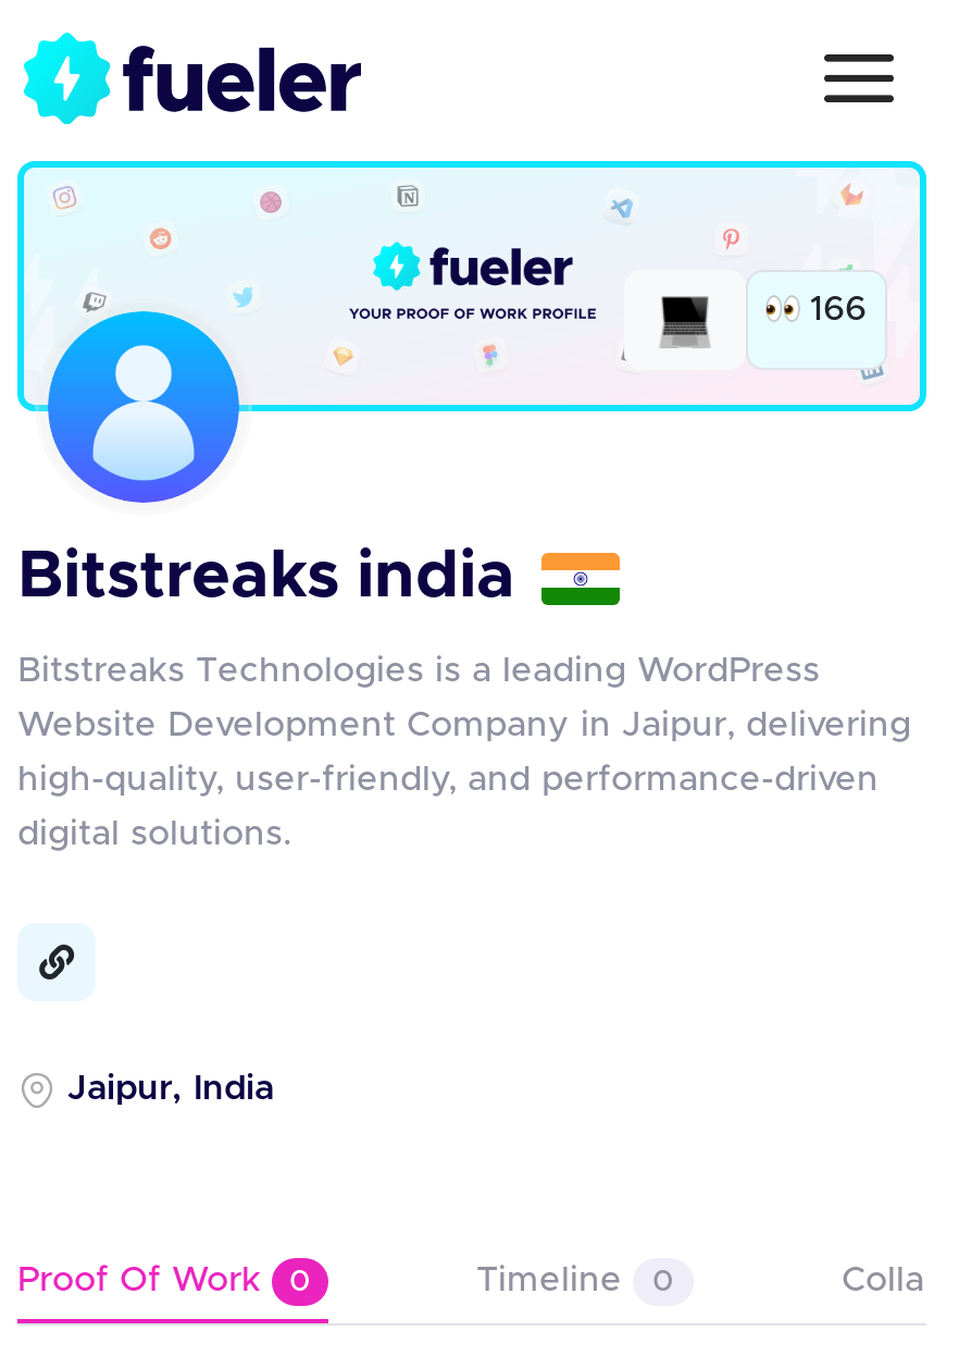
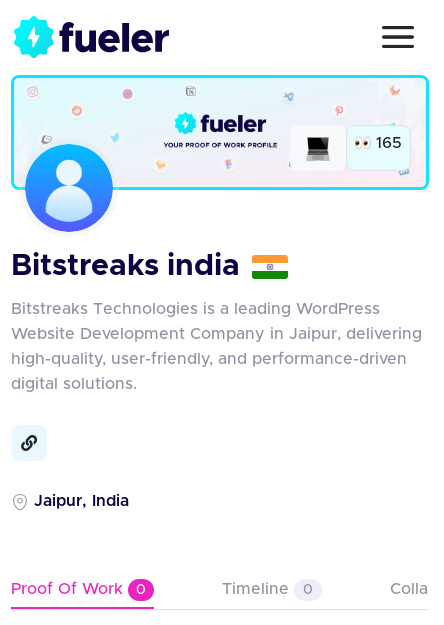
- 166
+ 165
